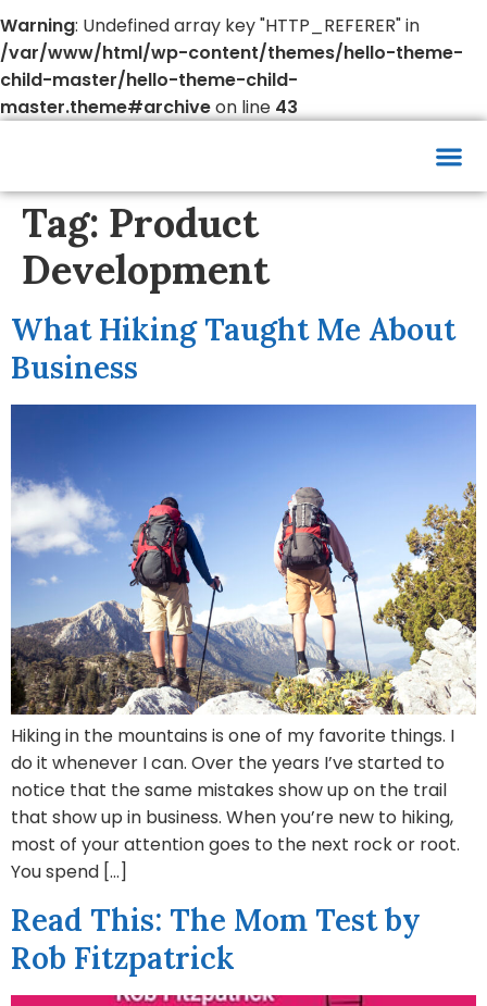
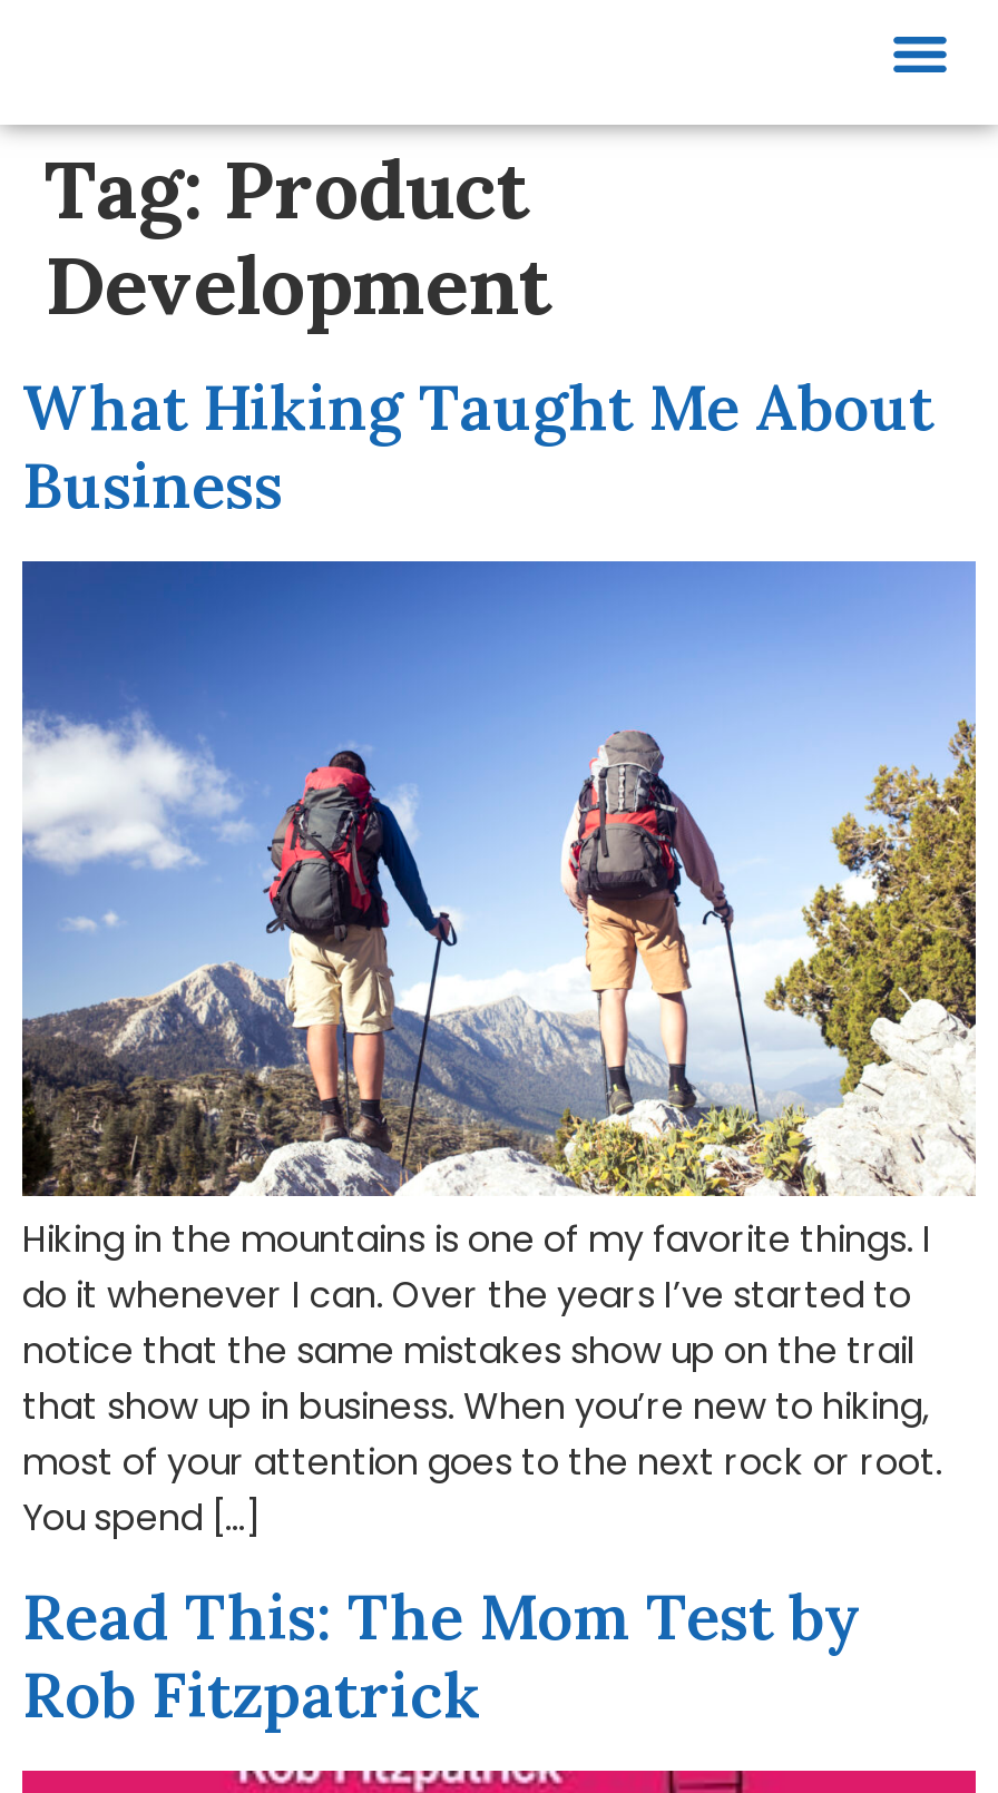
- Warning: Undefined array key "HTTP_REFERER" in
- /var/www/html/wp-content/themes/hello-theme-
- child-master/hello-theme-child-
- master.theme#archive on line 43
